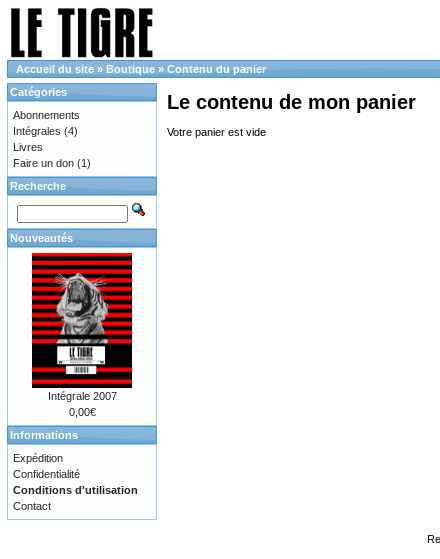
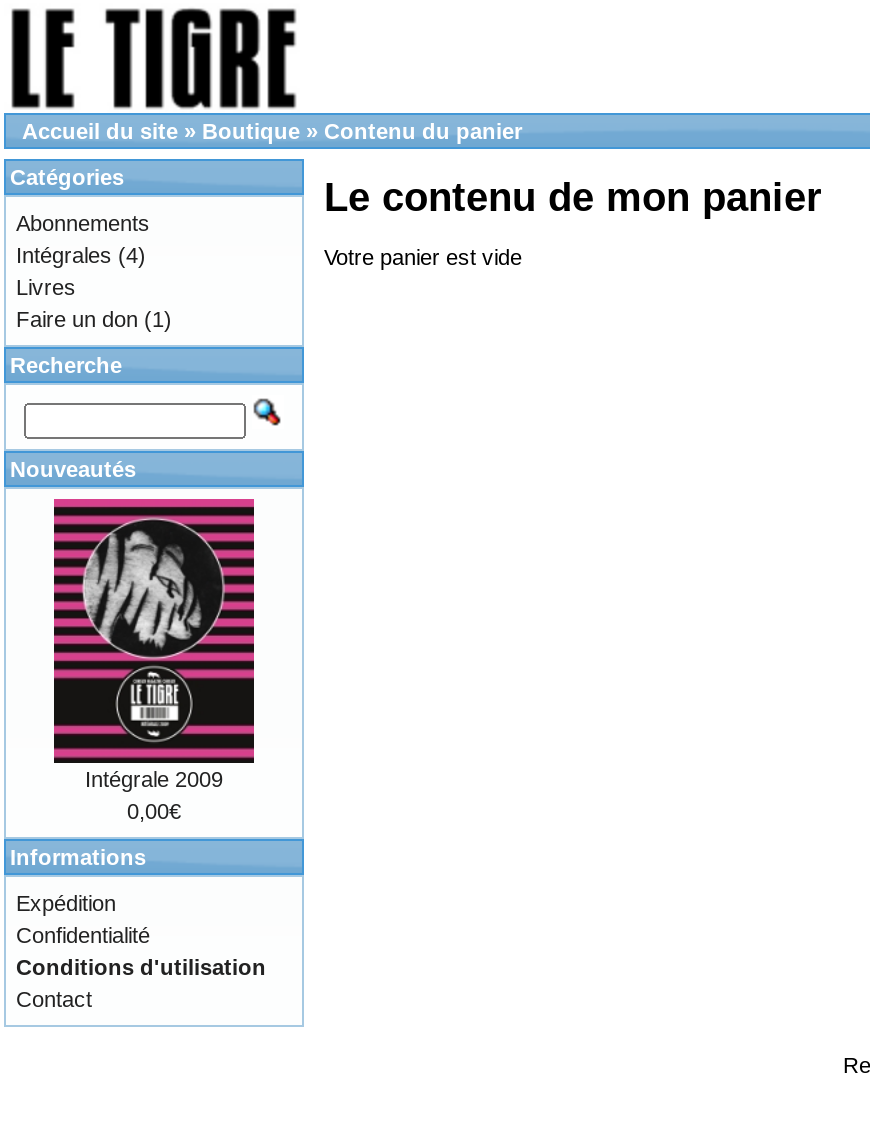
- [image]
- Intégrale 2007
+ [image]
+ Intégrale 2009
